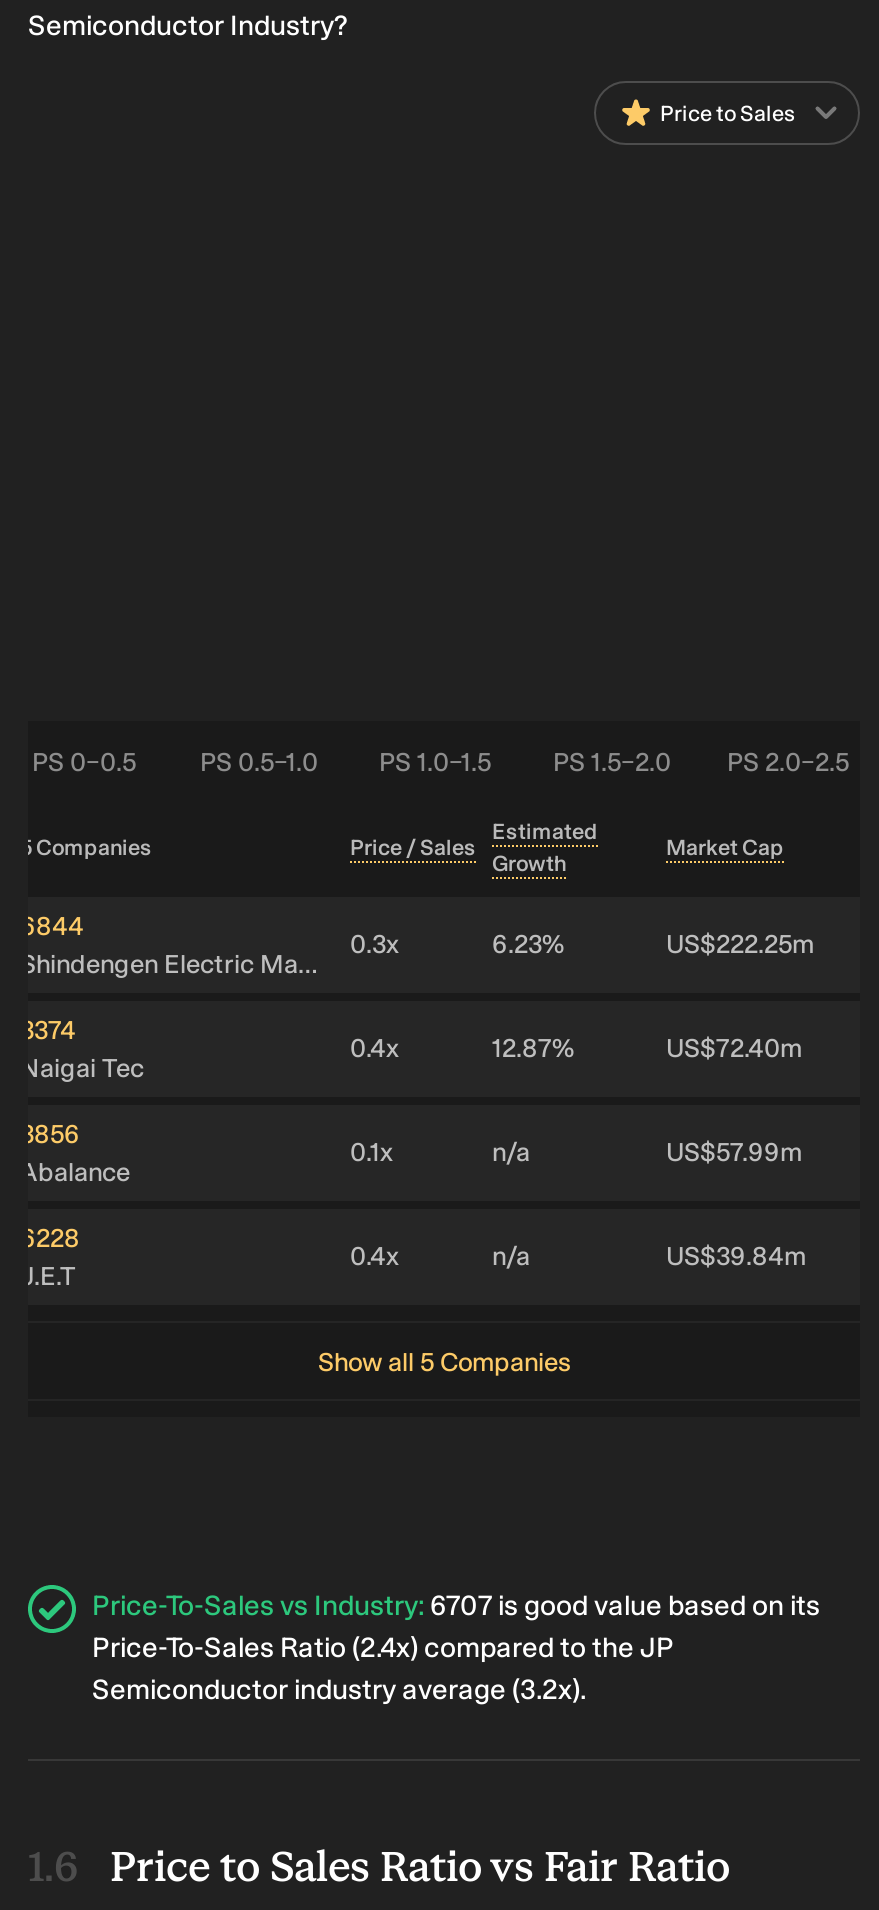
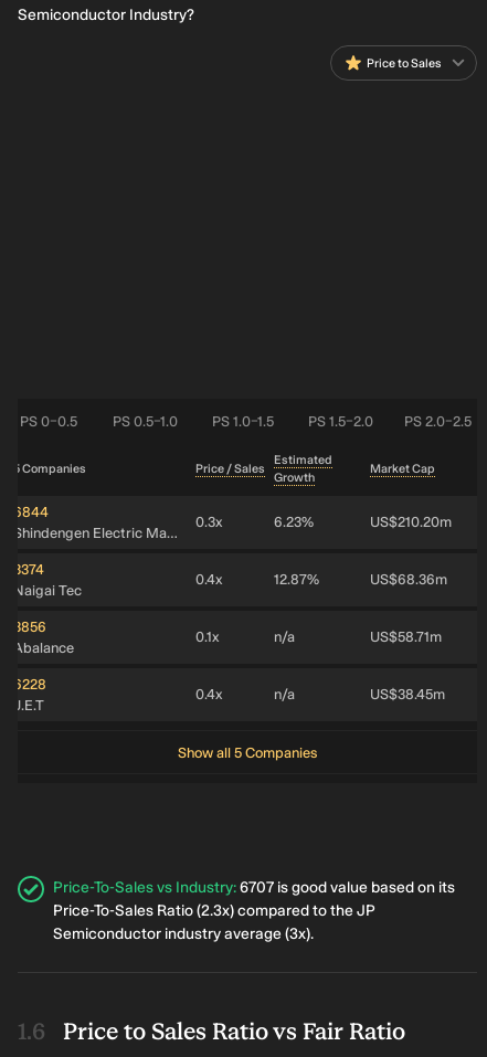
- US$222.25m
+ US$210.20m

- US$72.40m
+ US$68.36m

- US$57.99m
+ US$58.71m

- US$39.84m
+ US$38.45m

- Price-To-Sales Ratio (2.4x) compared to the JP
+ Price-To-Sales Ratio (2.3x) compared to the JP

- Semiconductor industry average (3.2x).
+ Semiconductor industry average (3x).
